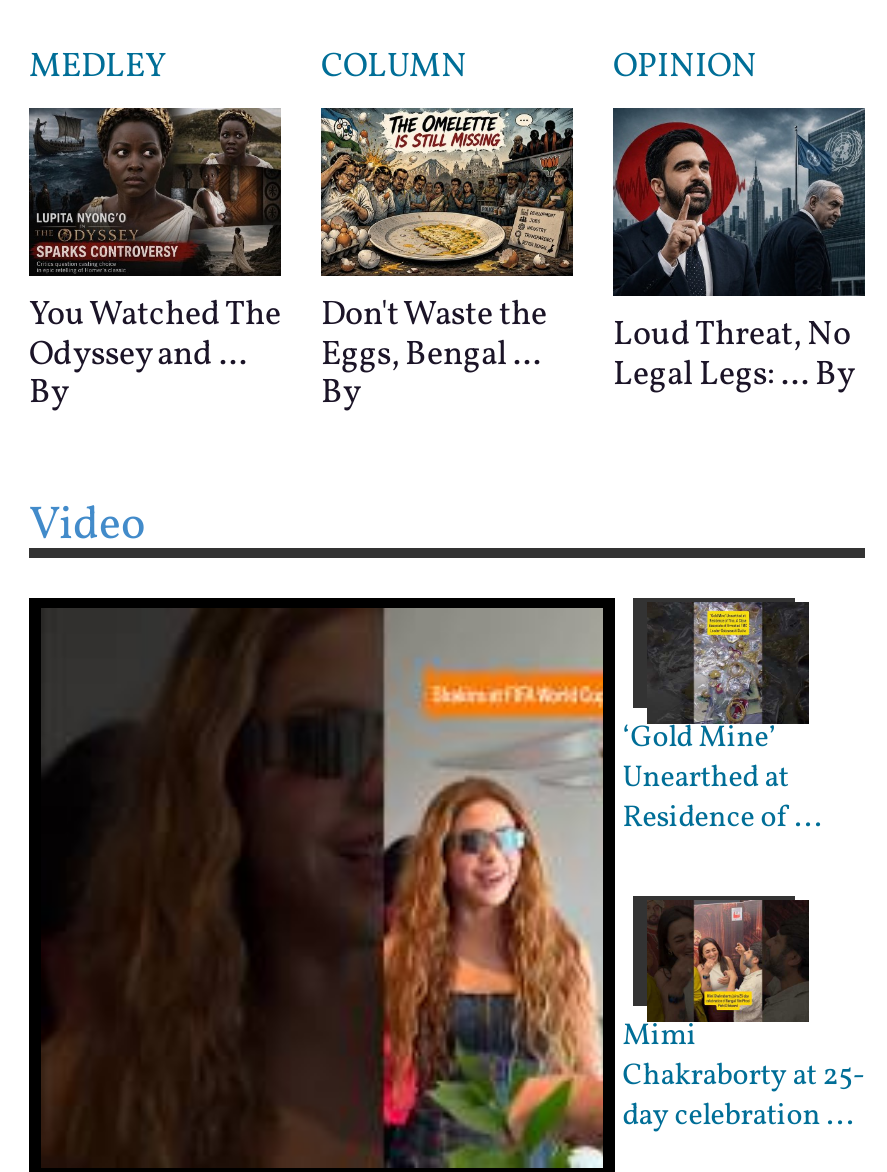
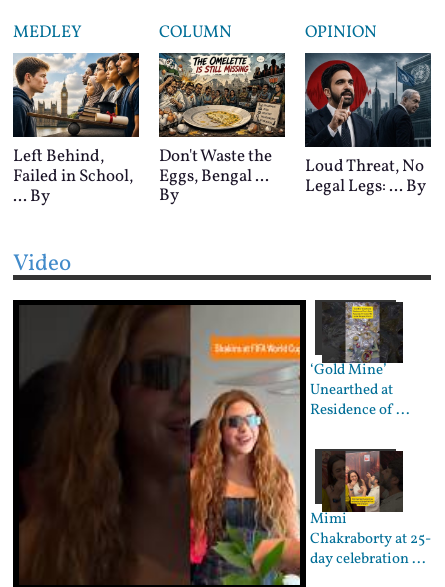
- [image]
- You Watched The
- Odyssey and ...
- By
+ [image]
+ Left Behind,
+ Failed in School,
+ ... By
